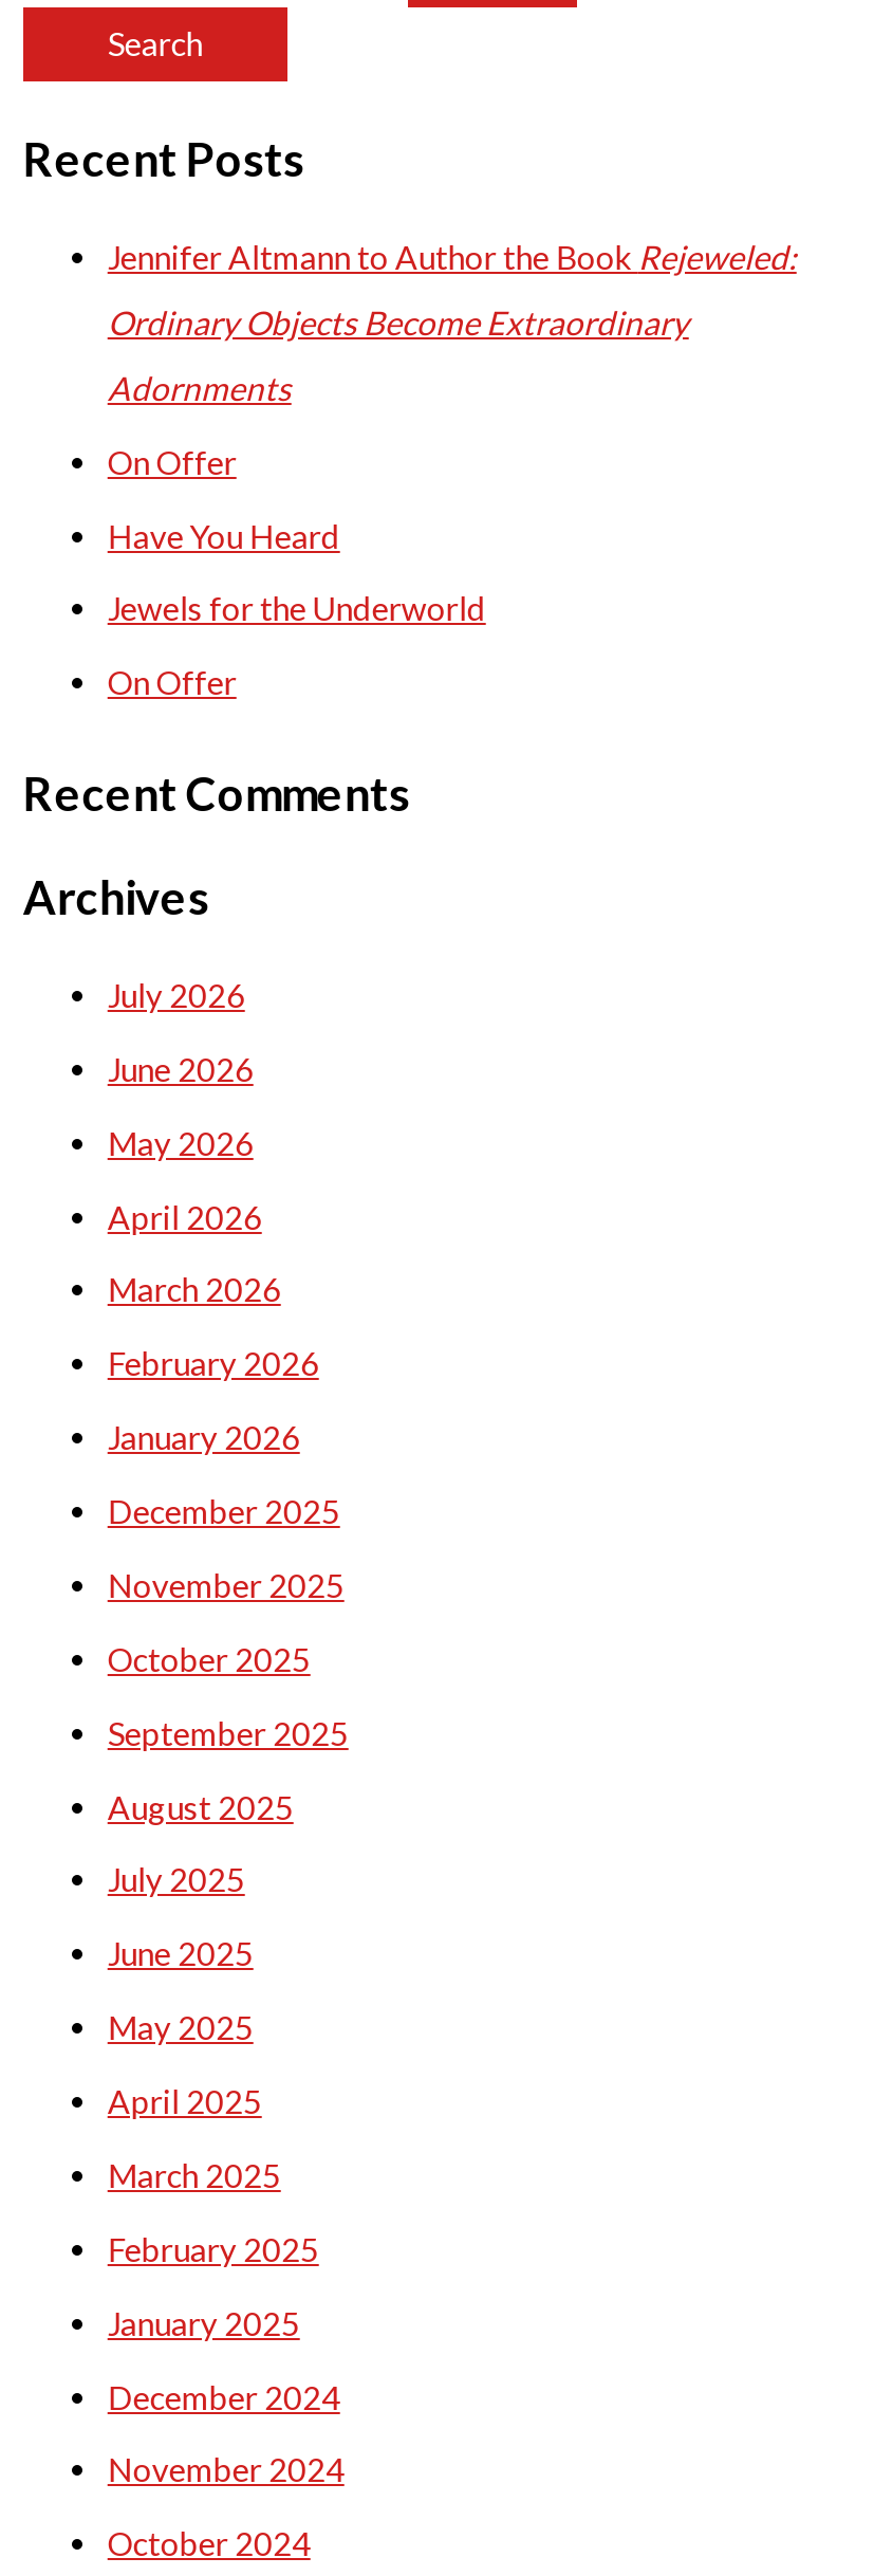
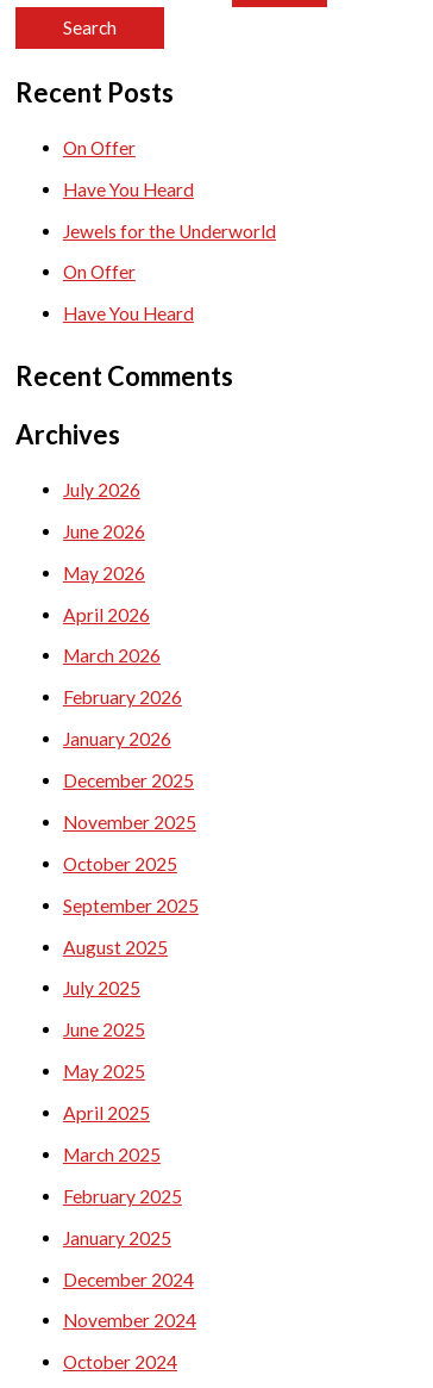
- Jennifer Altmann to Author the Book Rejeweled:
- Ordinary Objects Become Extraordinary
- Adornments

moved up: On Offer | Have You Heard | Jewels for the Underworld | On Offer

+ Have You Heard
